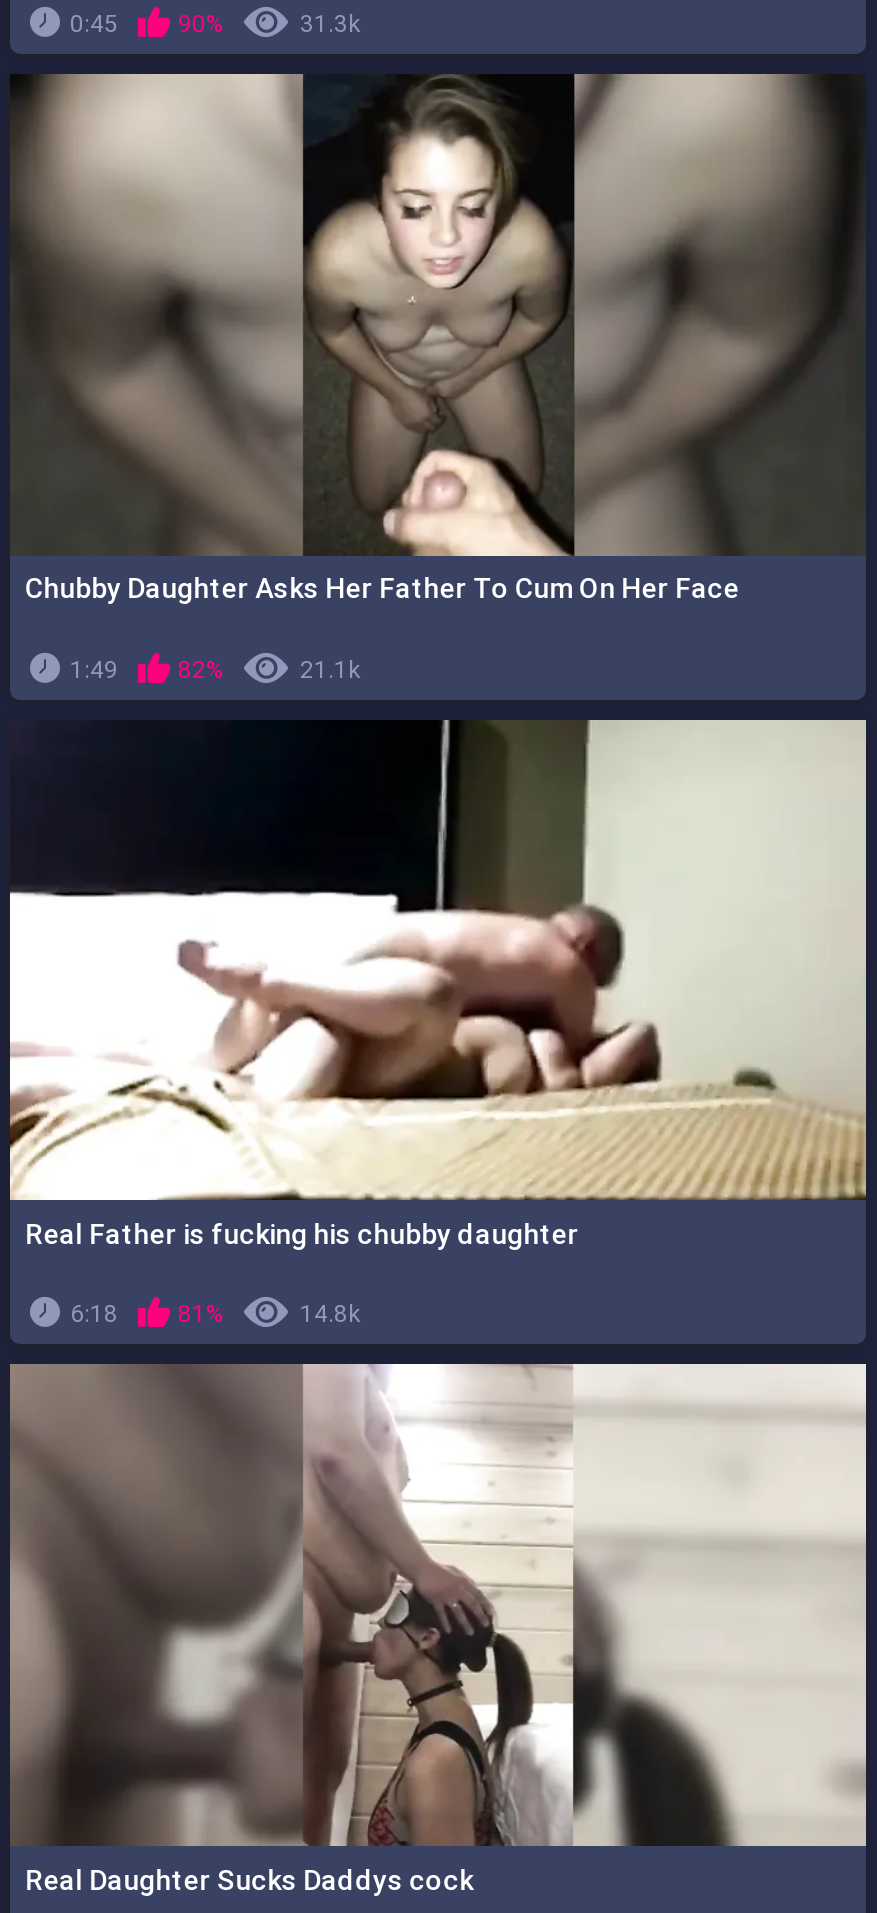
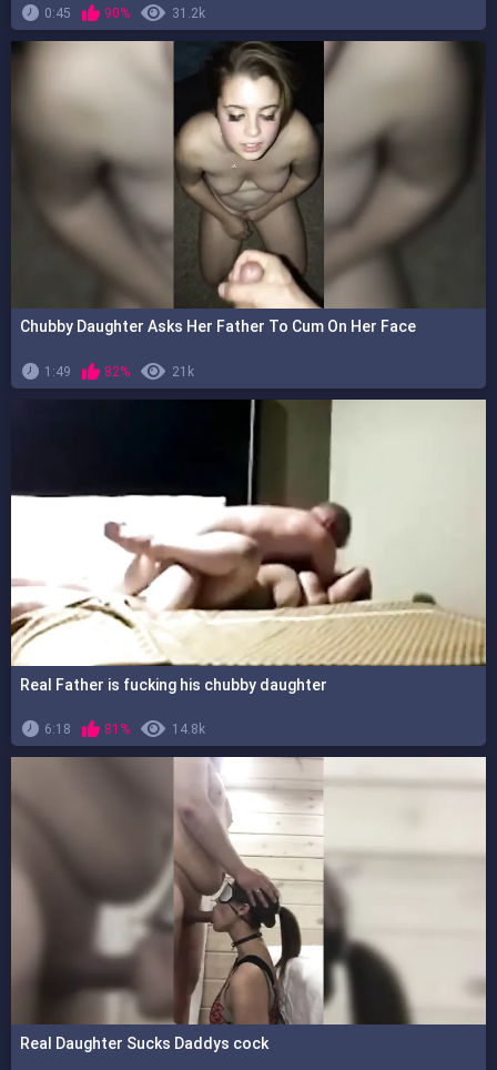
- 31.3k
+ 31.2k

- 21.1k
+ 21k
